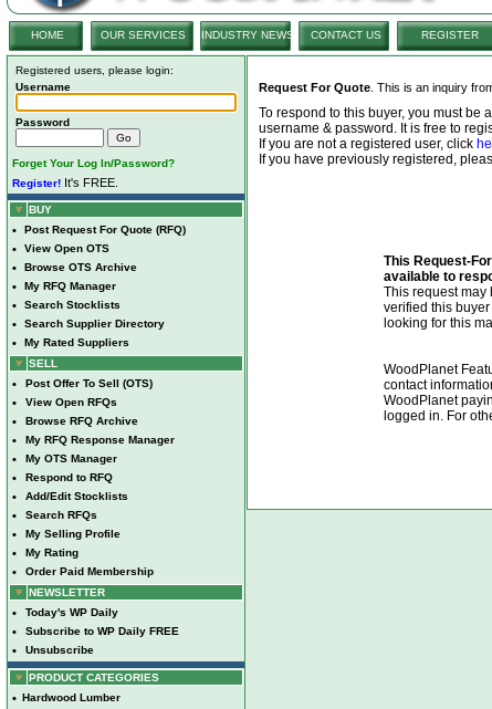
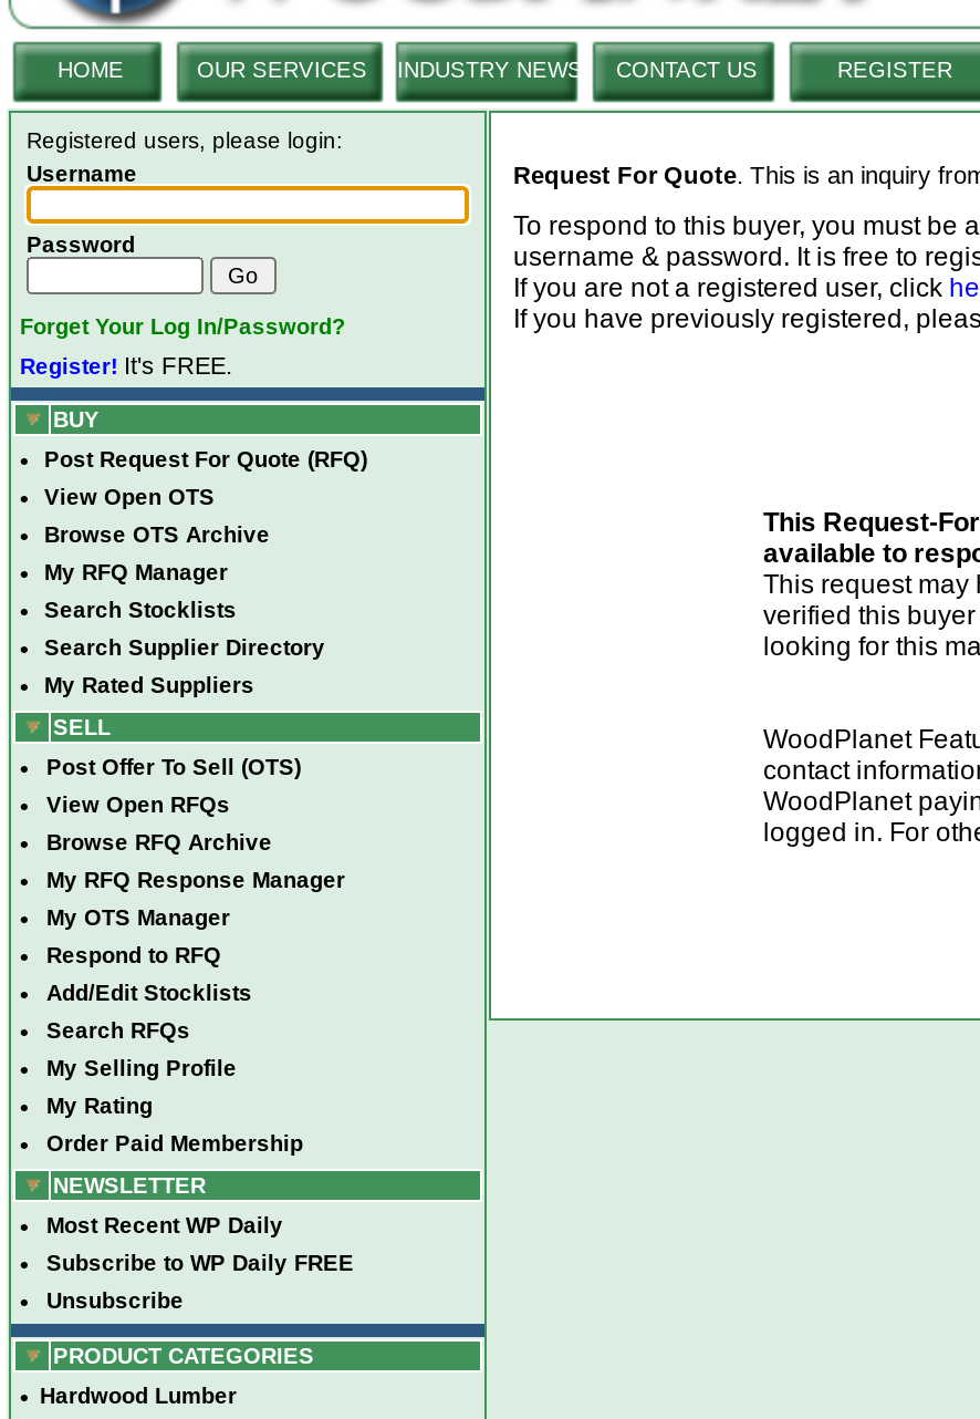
- Today's WP Daily
+ Most Recent WP Daily
